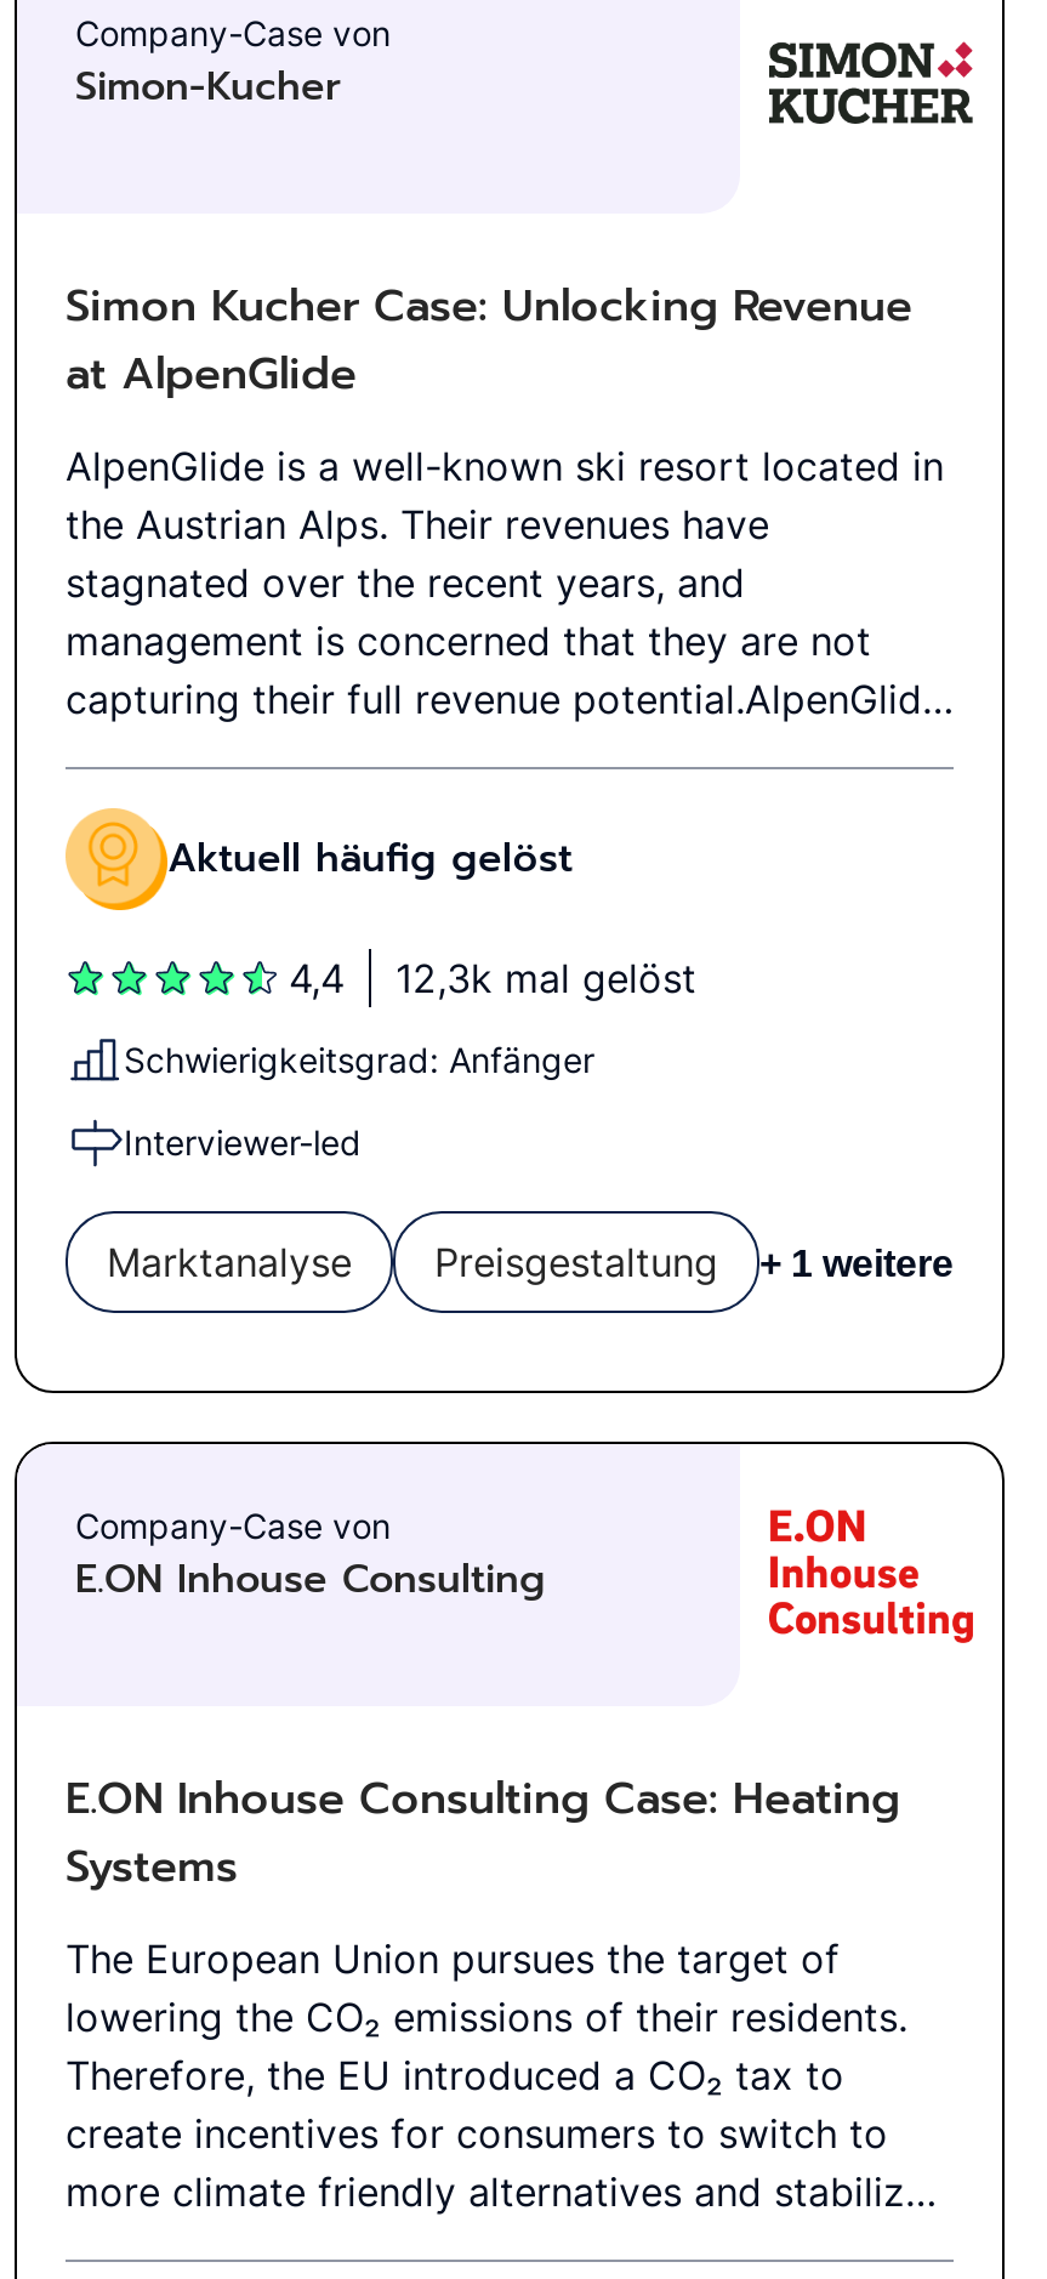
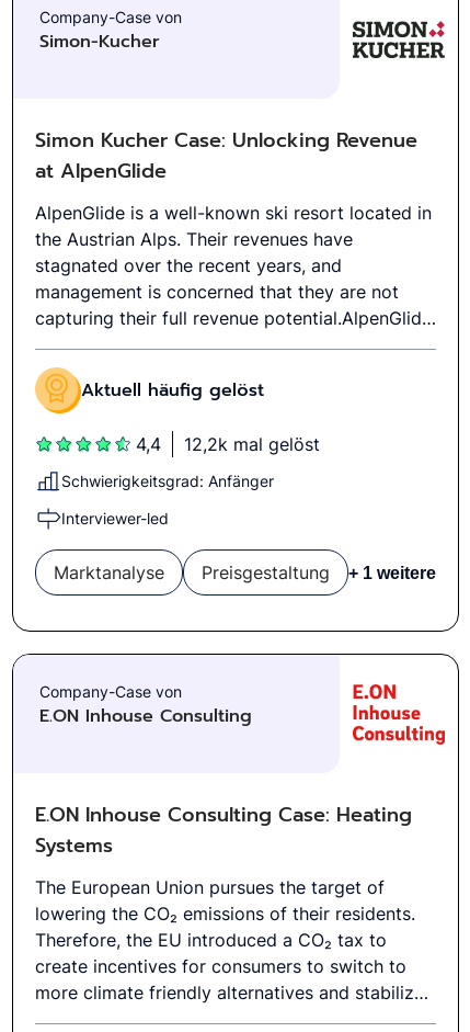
- 4,4 12,3k mal gelöst
+ 4,4 12,2k mal gelöst
